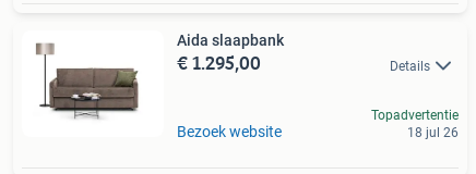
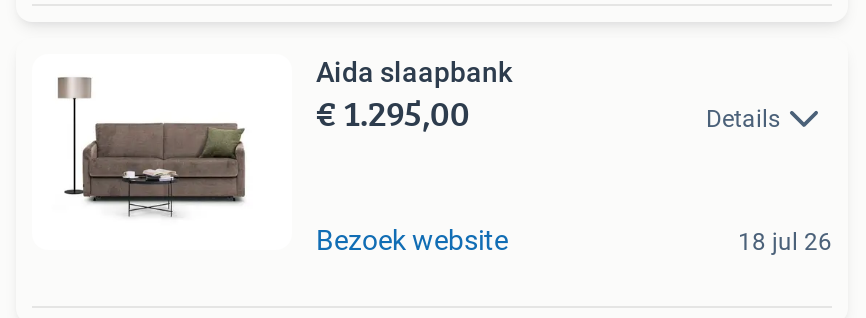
- Topadvertentie
